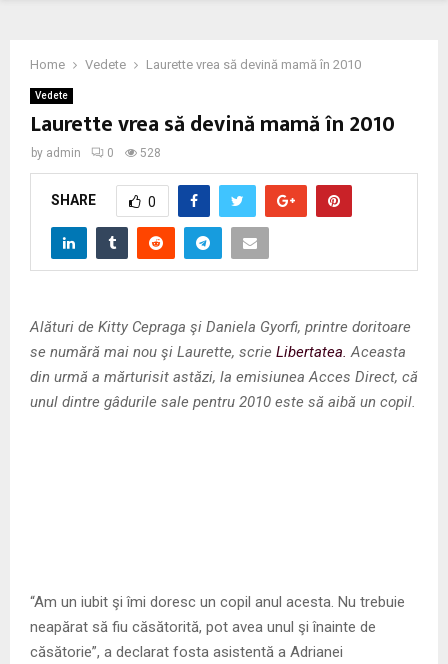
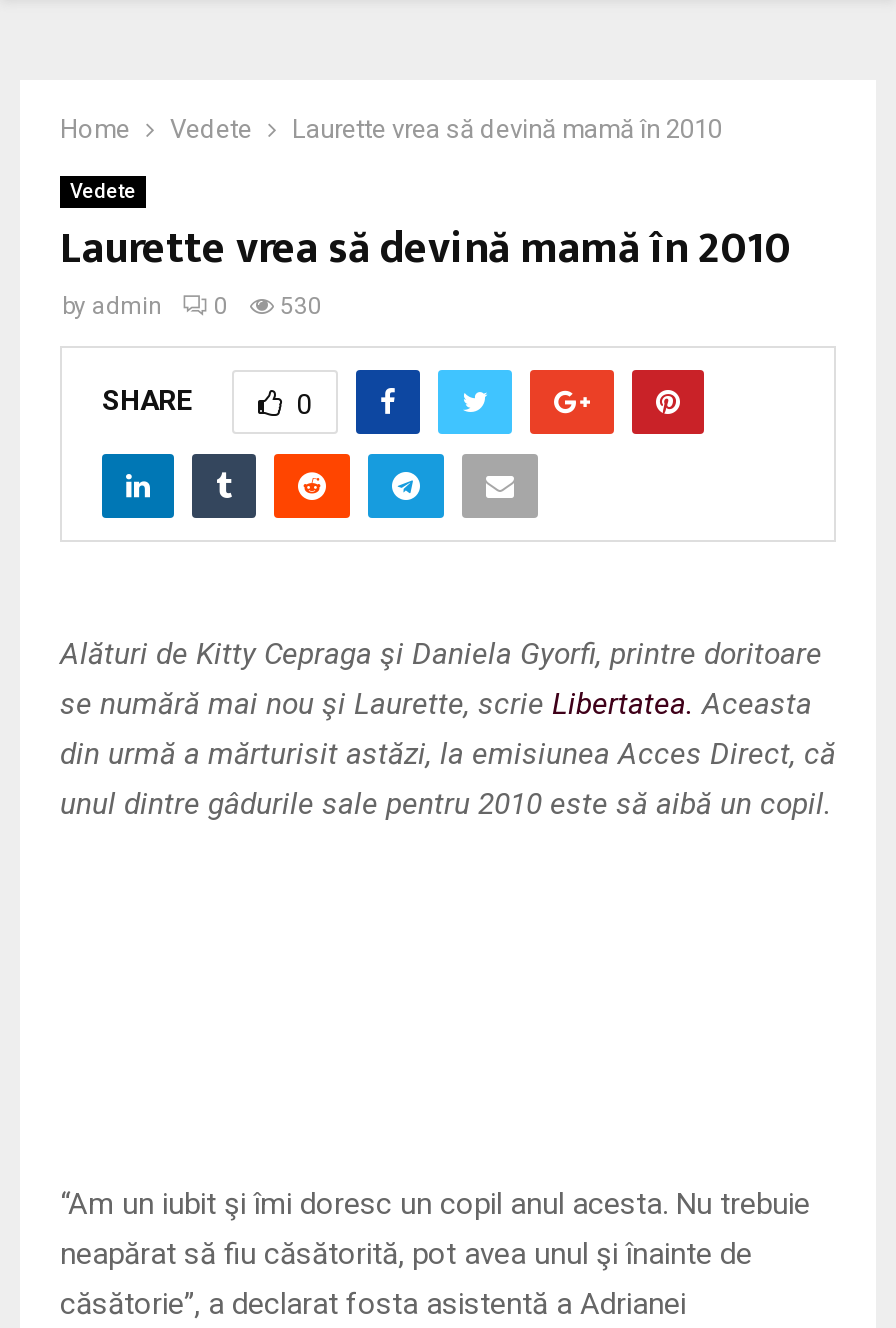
- by admin 0 528
+ by admin 0 530
